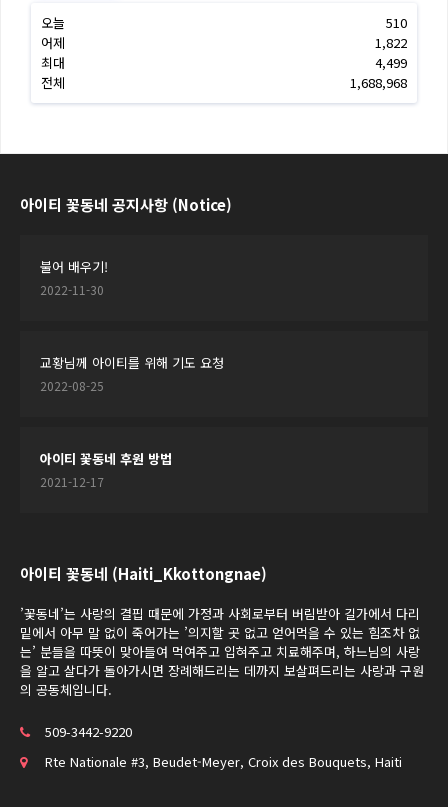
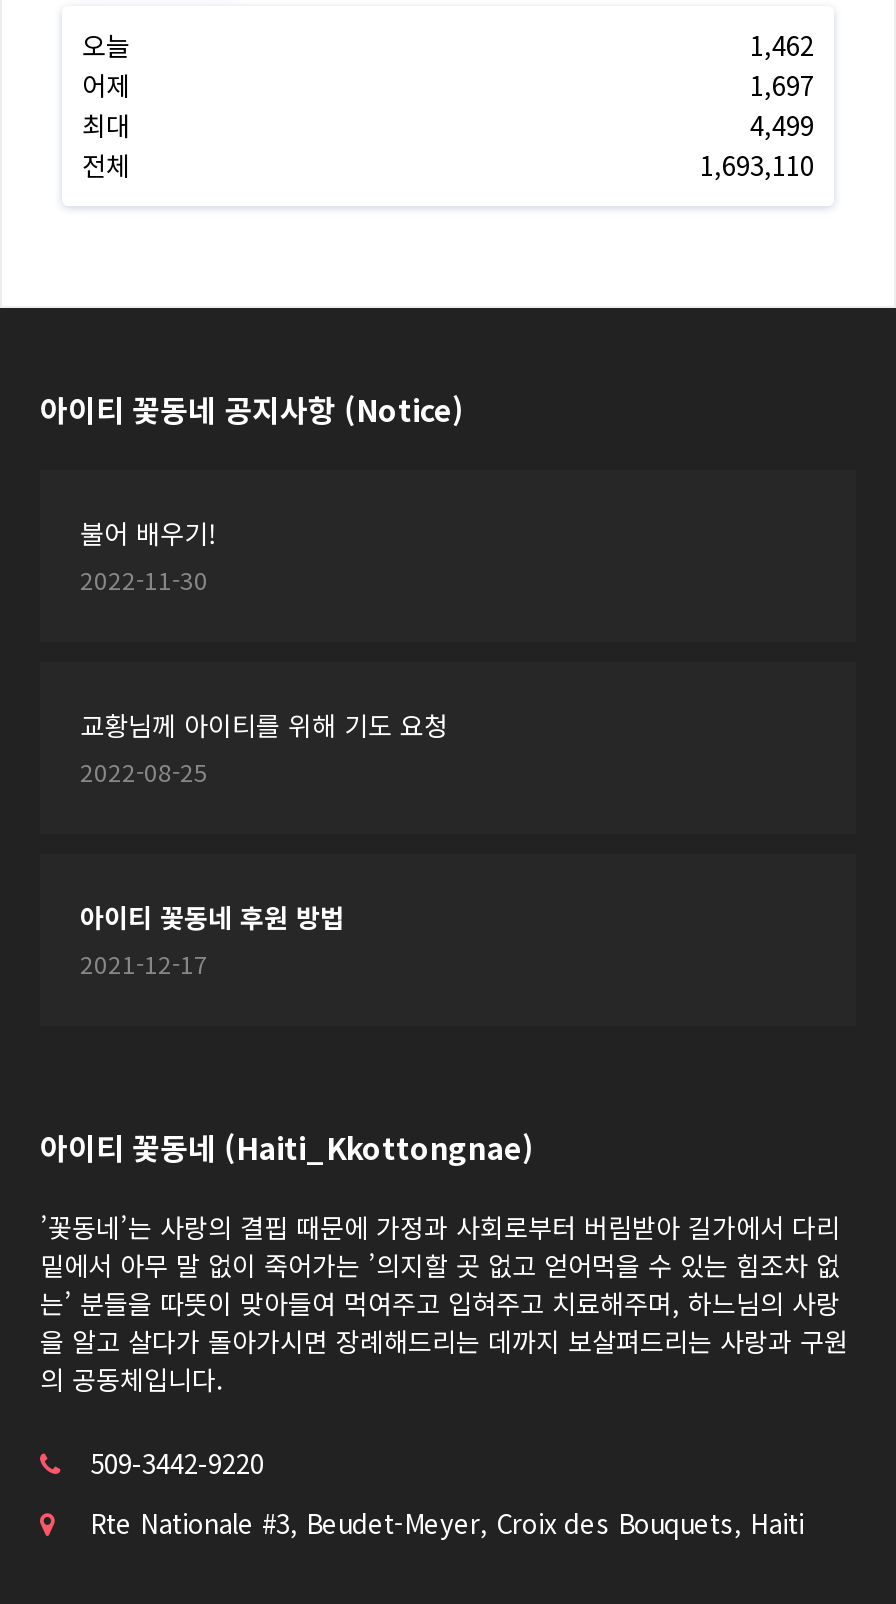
- 510
+ 1,462

- 1,822
+ 1,697

- 1,688,968
+ 1,693,110
